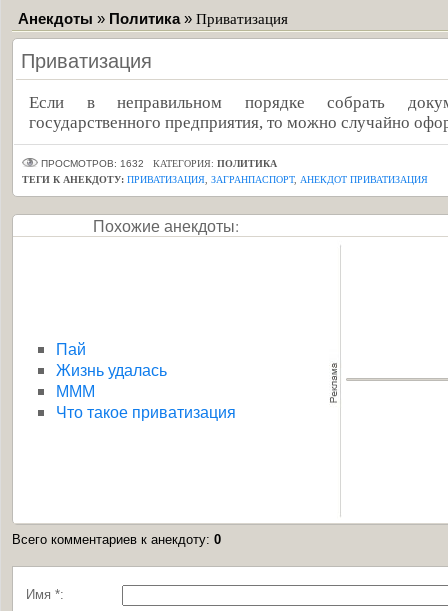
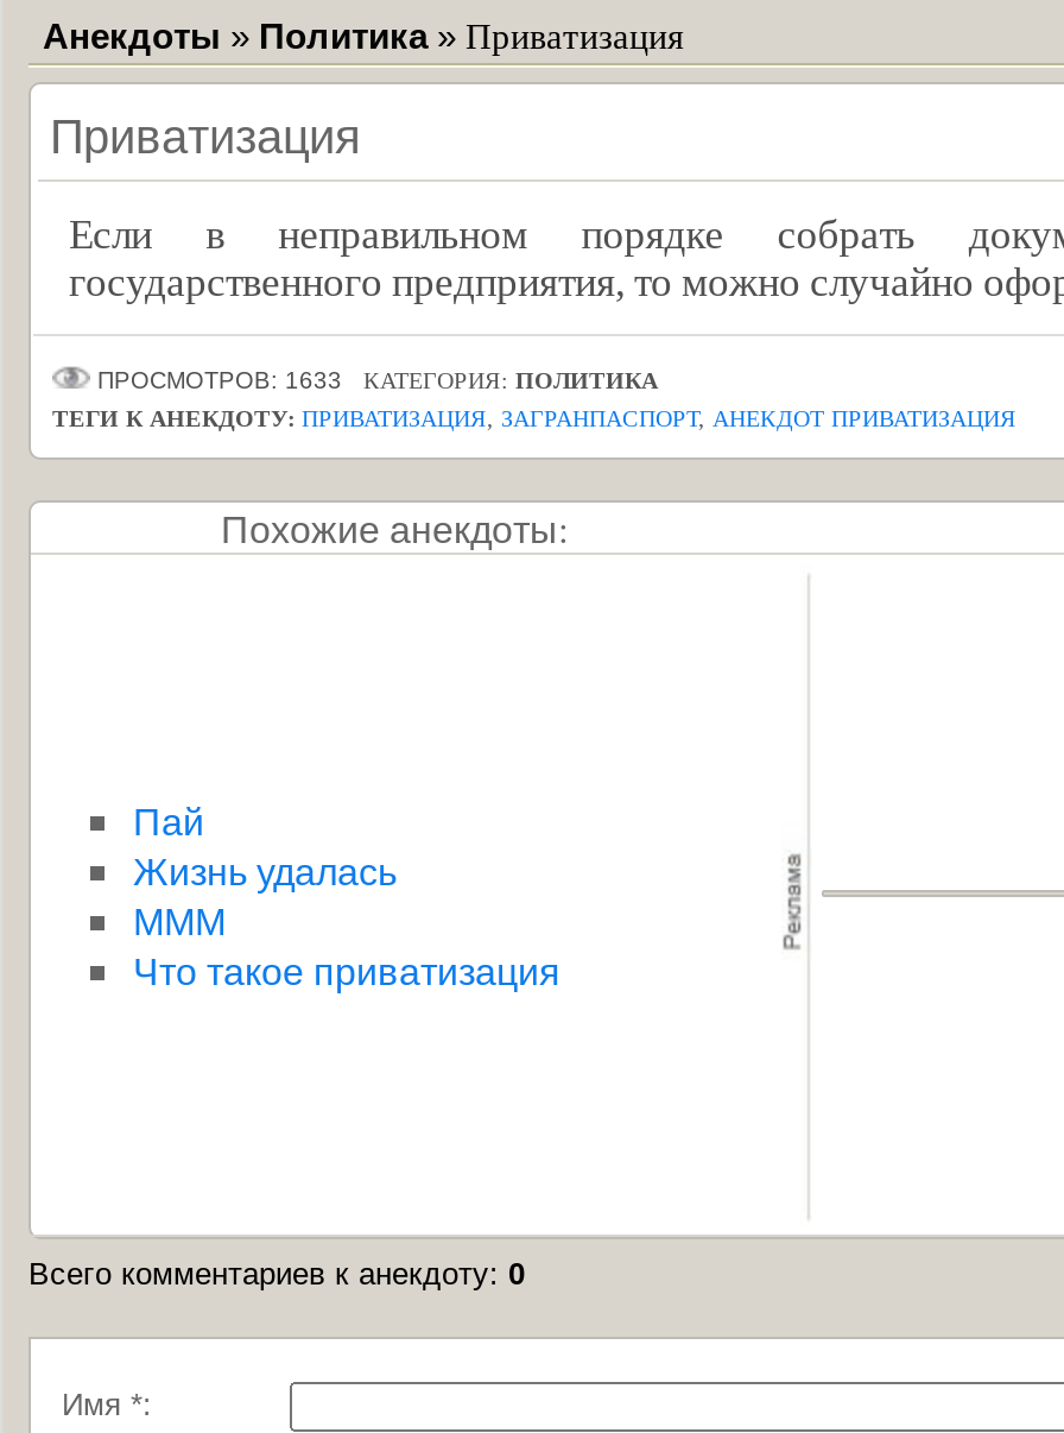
- ПРОСМОТРОВ: 1632 КАТЕГОРИЯ: ПОЛИТИКА
+ ПРОСМОТРОВ: 1633 КАТЕГОРИЯ: ПОЛИТИКА
